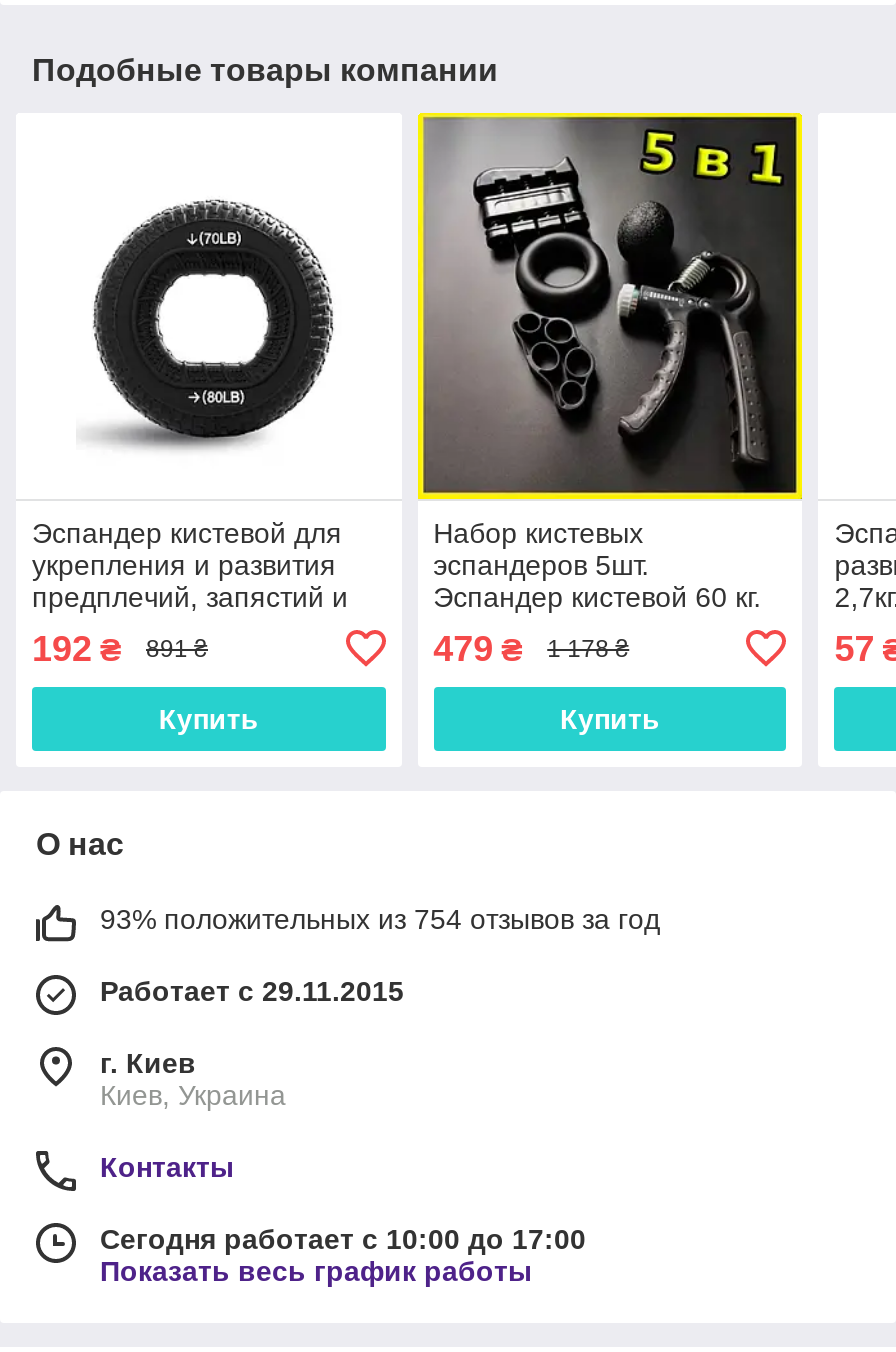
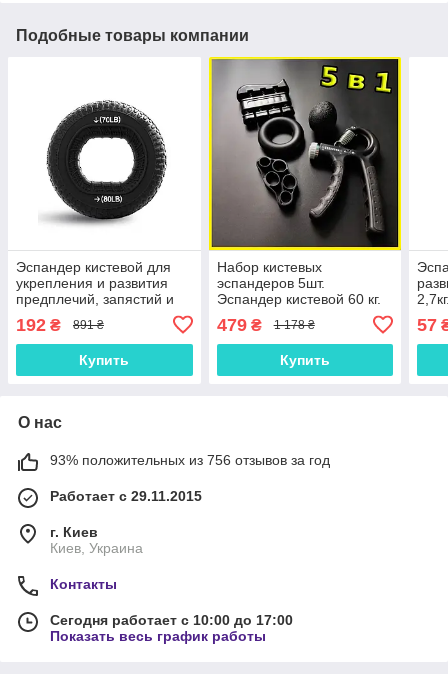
- 93% положительных из 754 отзывов за год
+ 93% положительных из 756 отзывов за год
